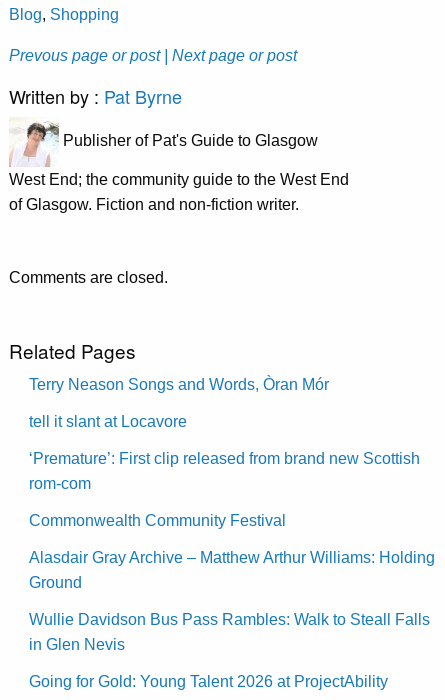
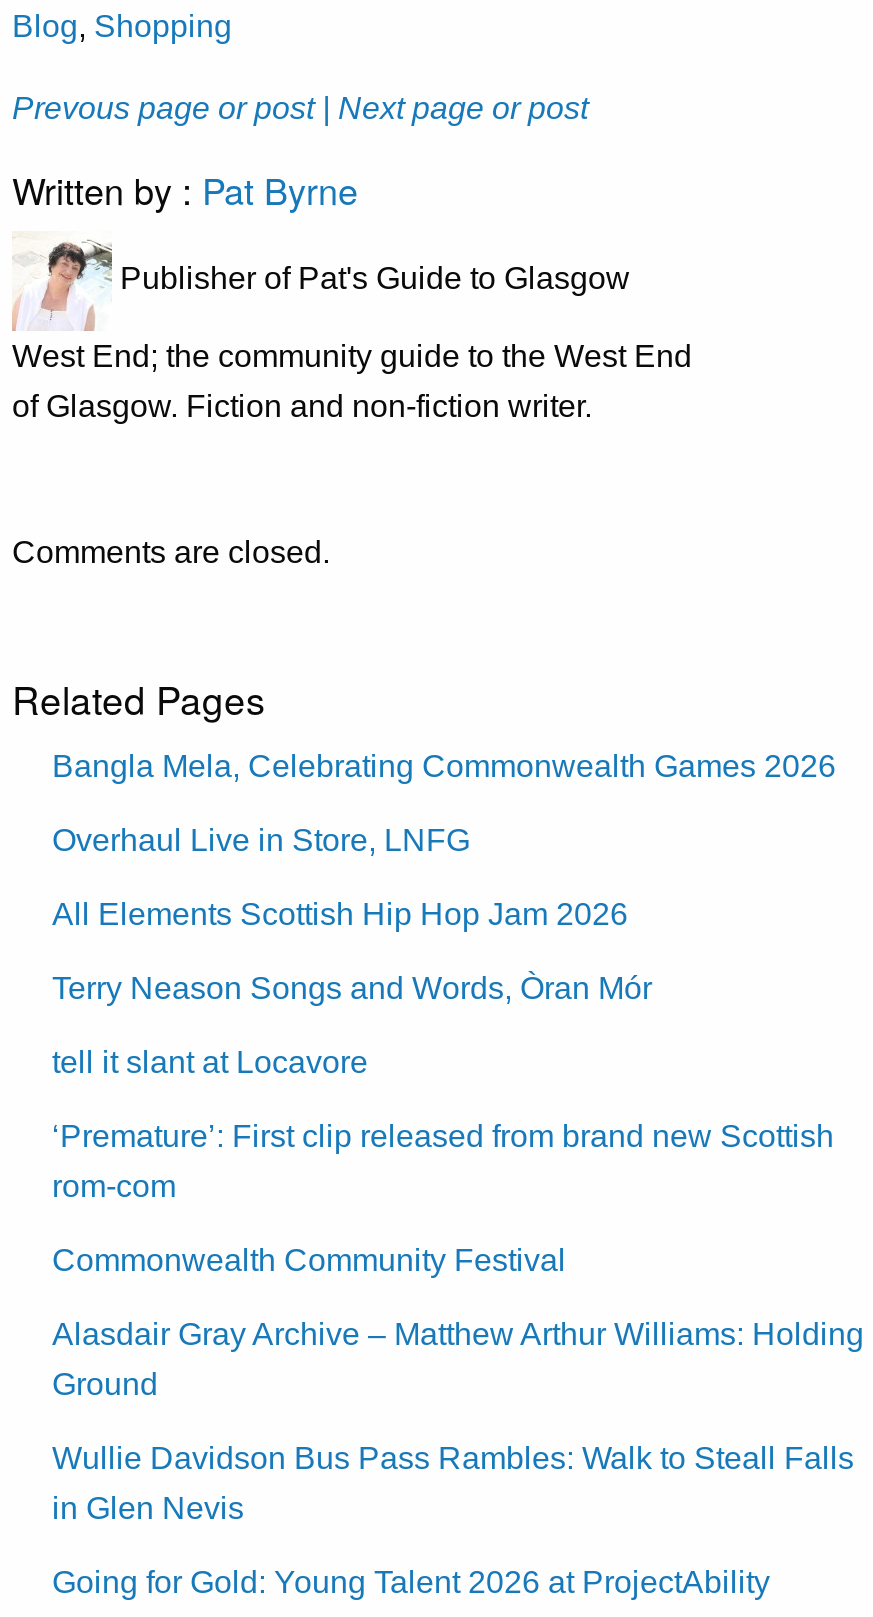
+ Bangla Mela, Celebrating Commonwealth Games 2026
+ Overhaul Live in Store, LNFG
+ All Elements Scottish Hip Hop Jam 2026
